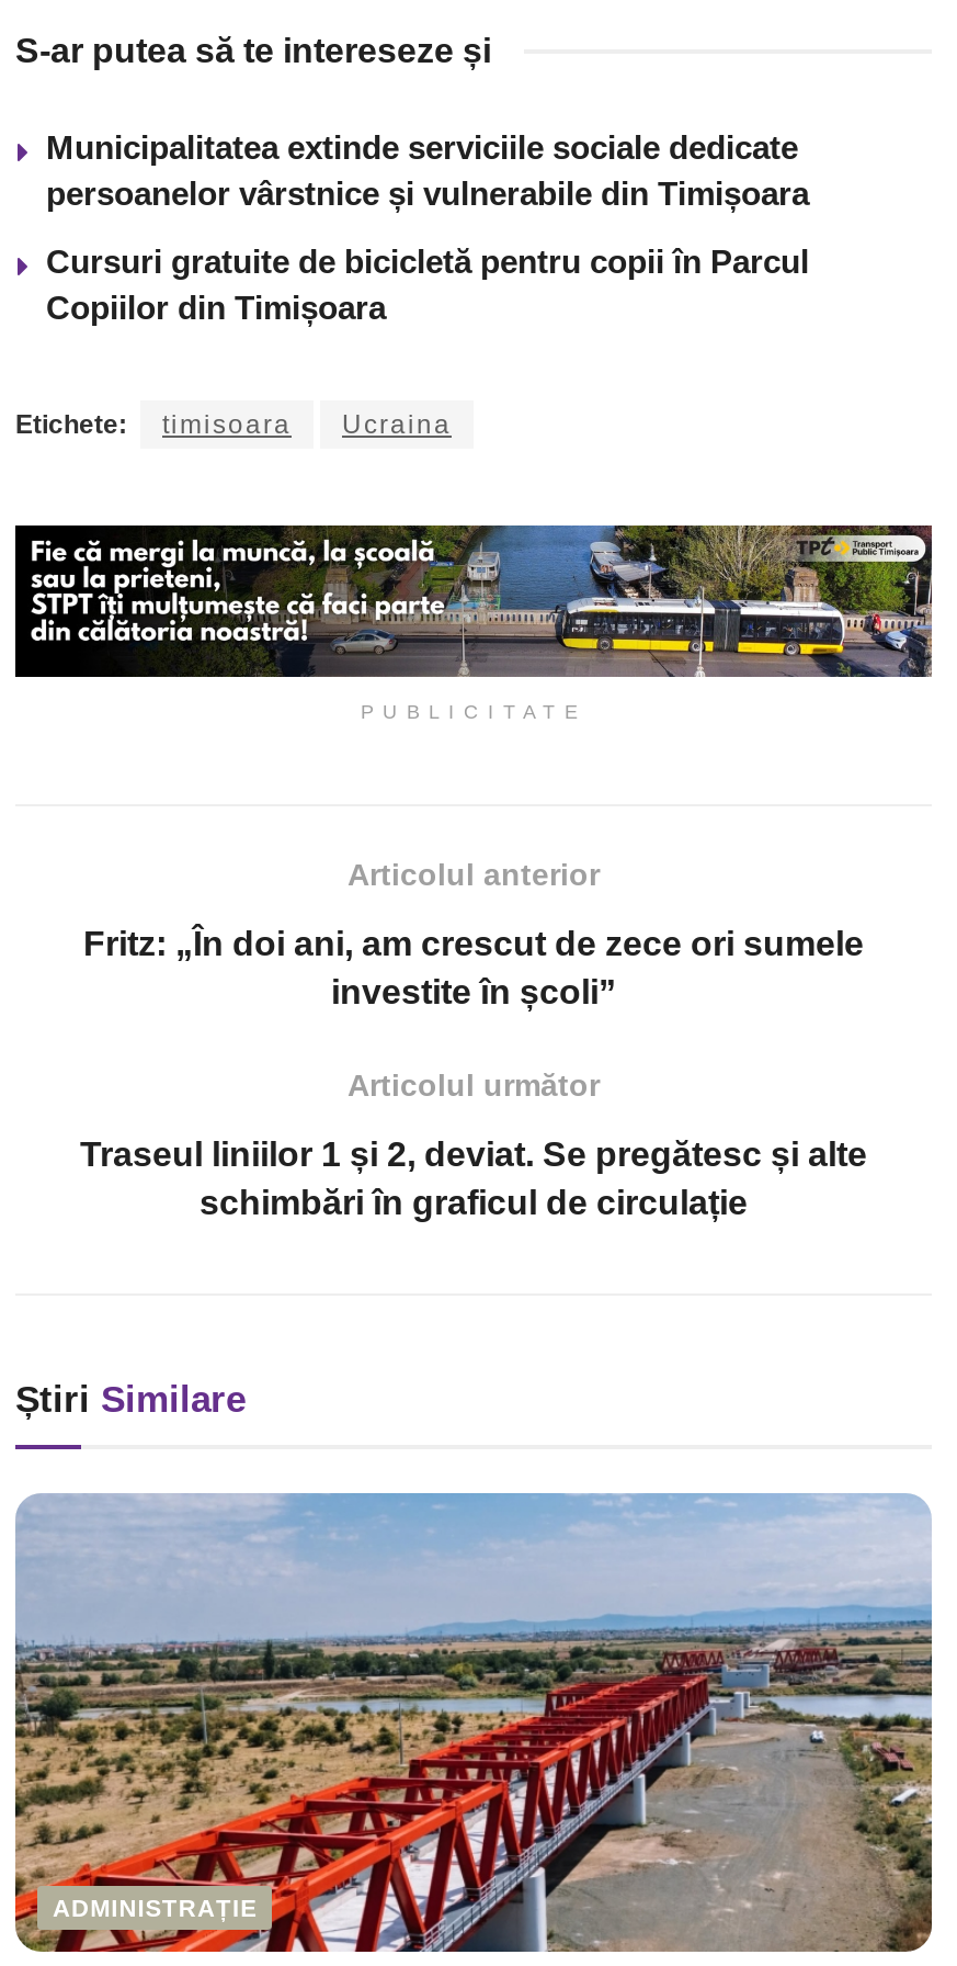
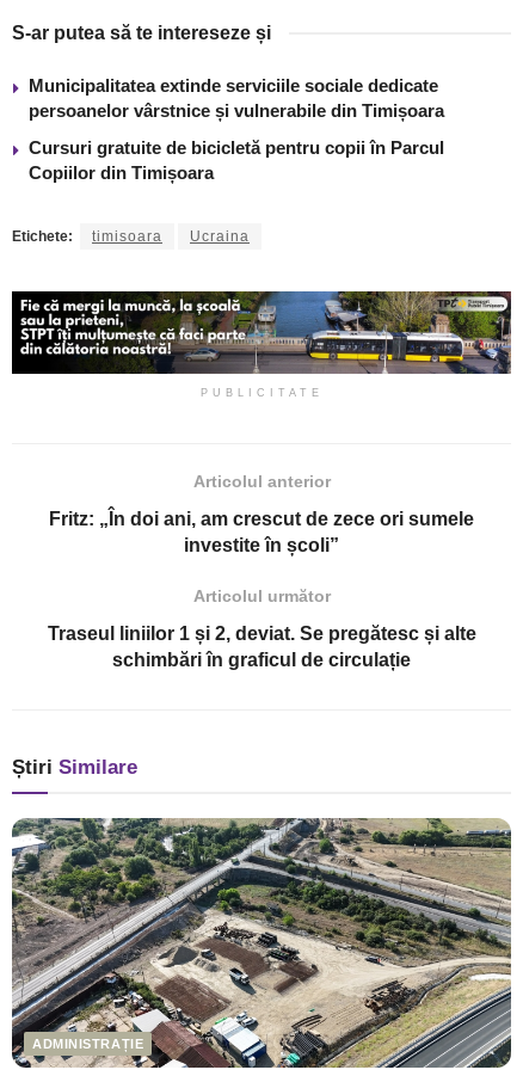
- [image]
+ [image]
